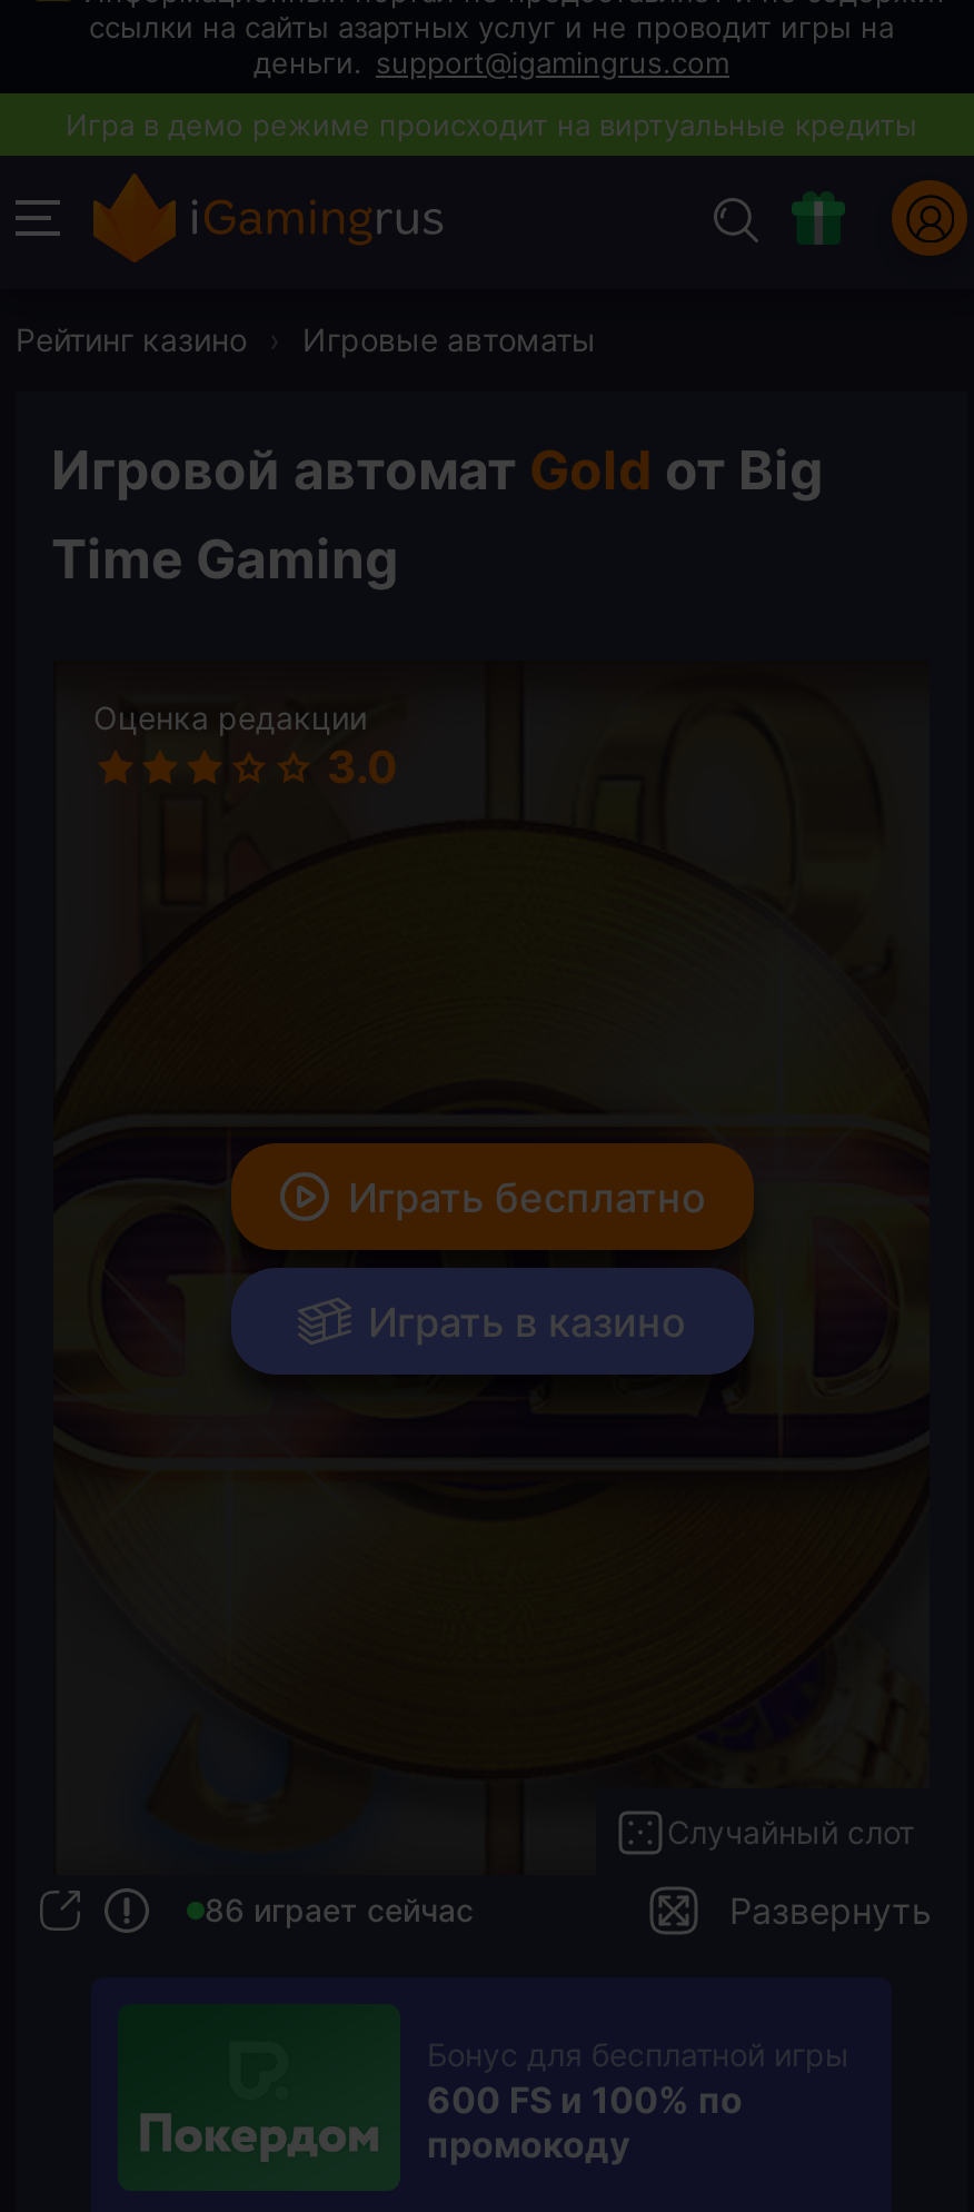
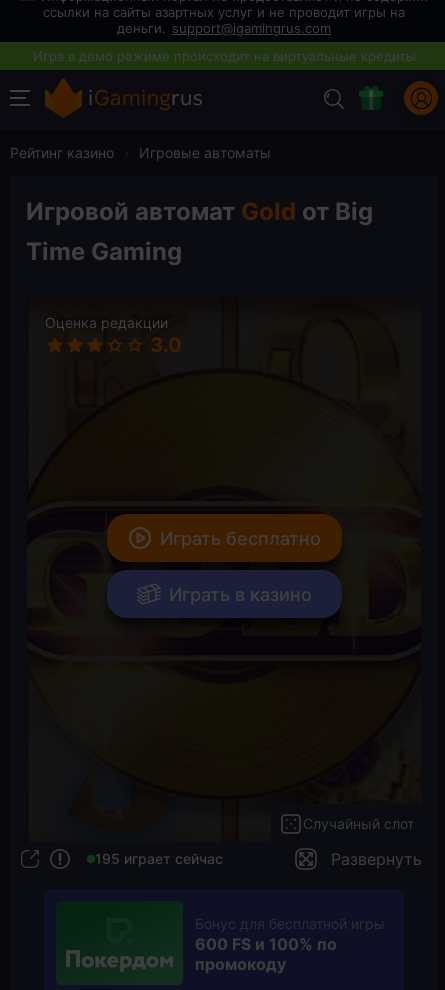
- 86 играет сейчас
+ 195 играет сейчас
